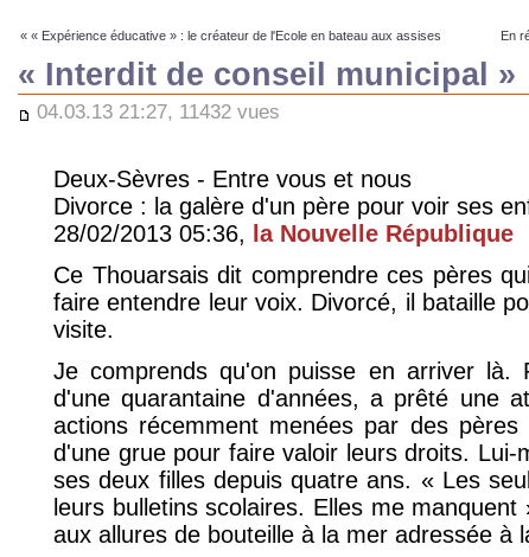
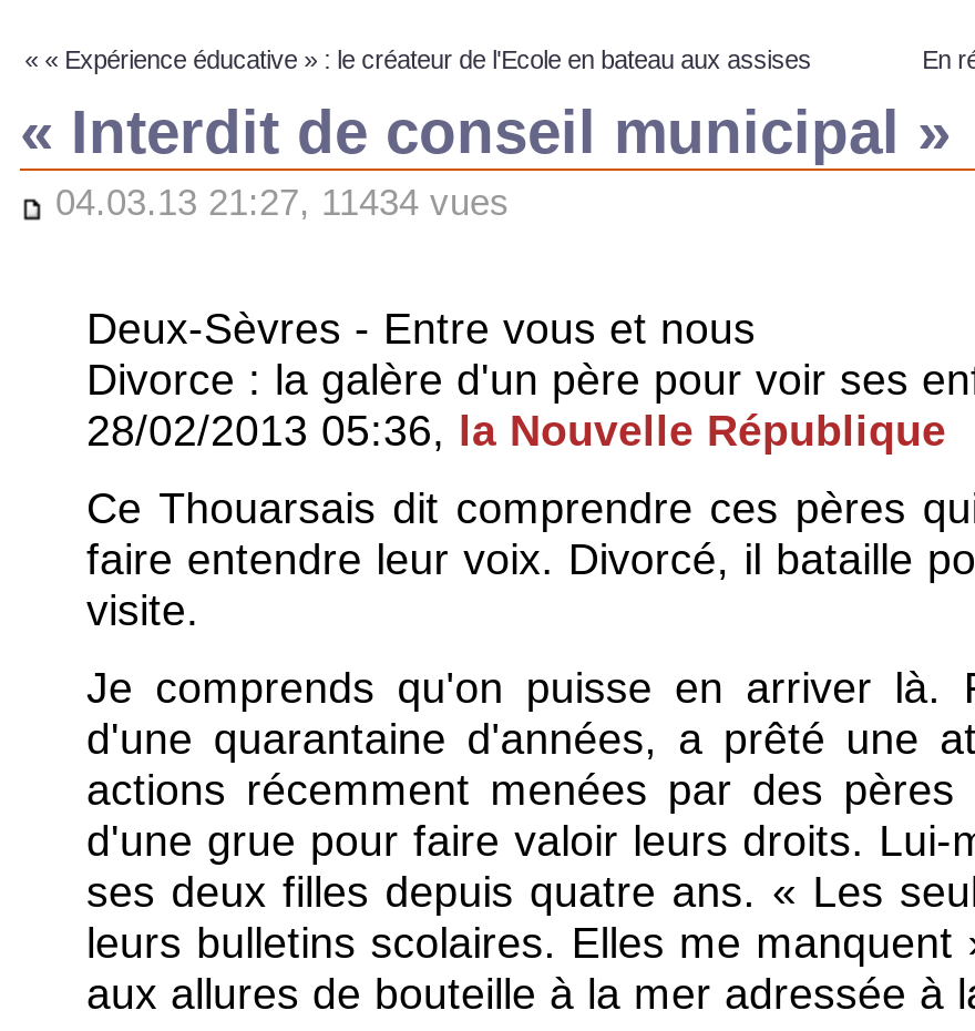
- 04.03.13 21:27, 11432 vues
+ 04.03.13 21:27, 11434 vues
